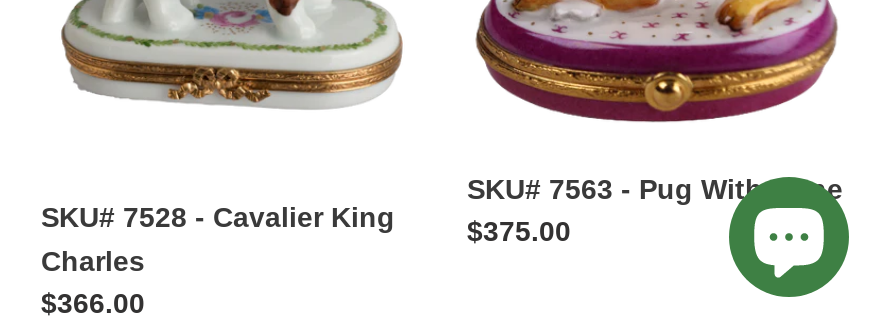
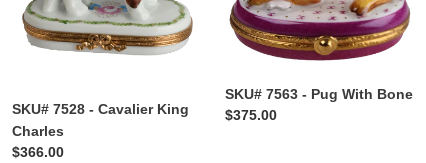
- [image]
